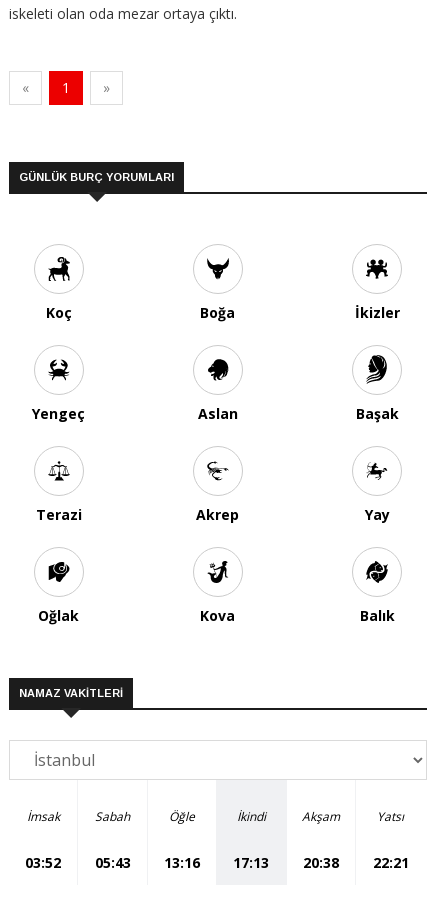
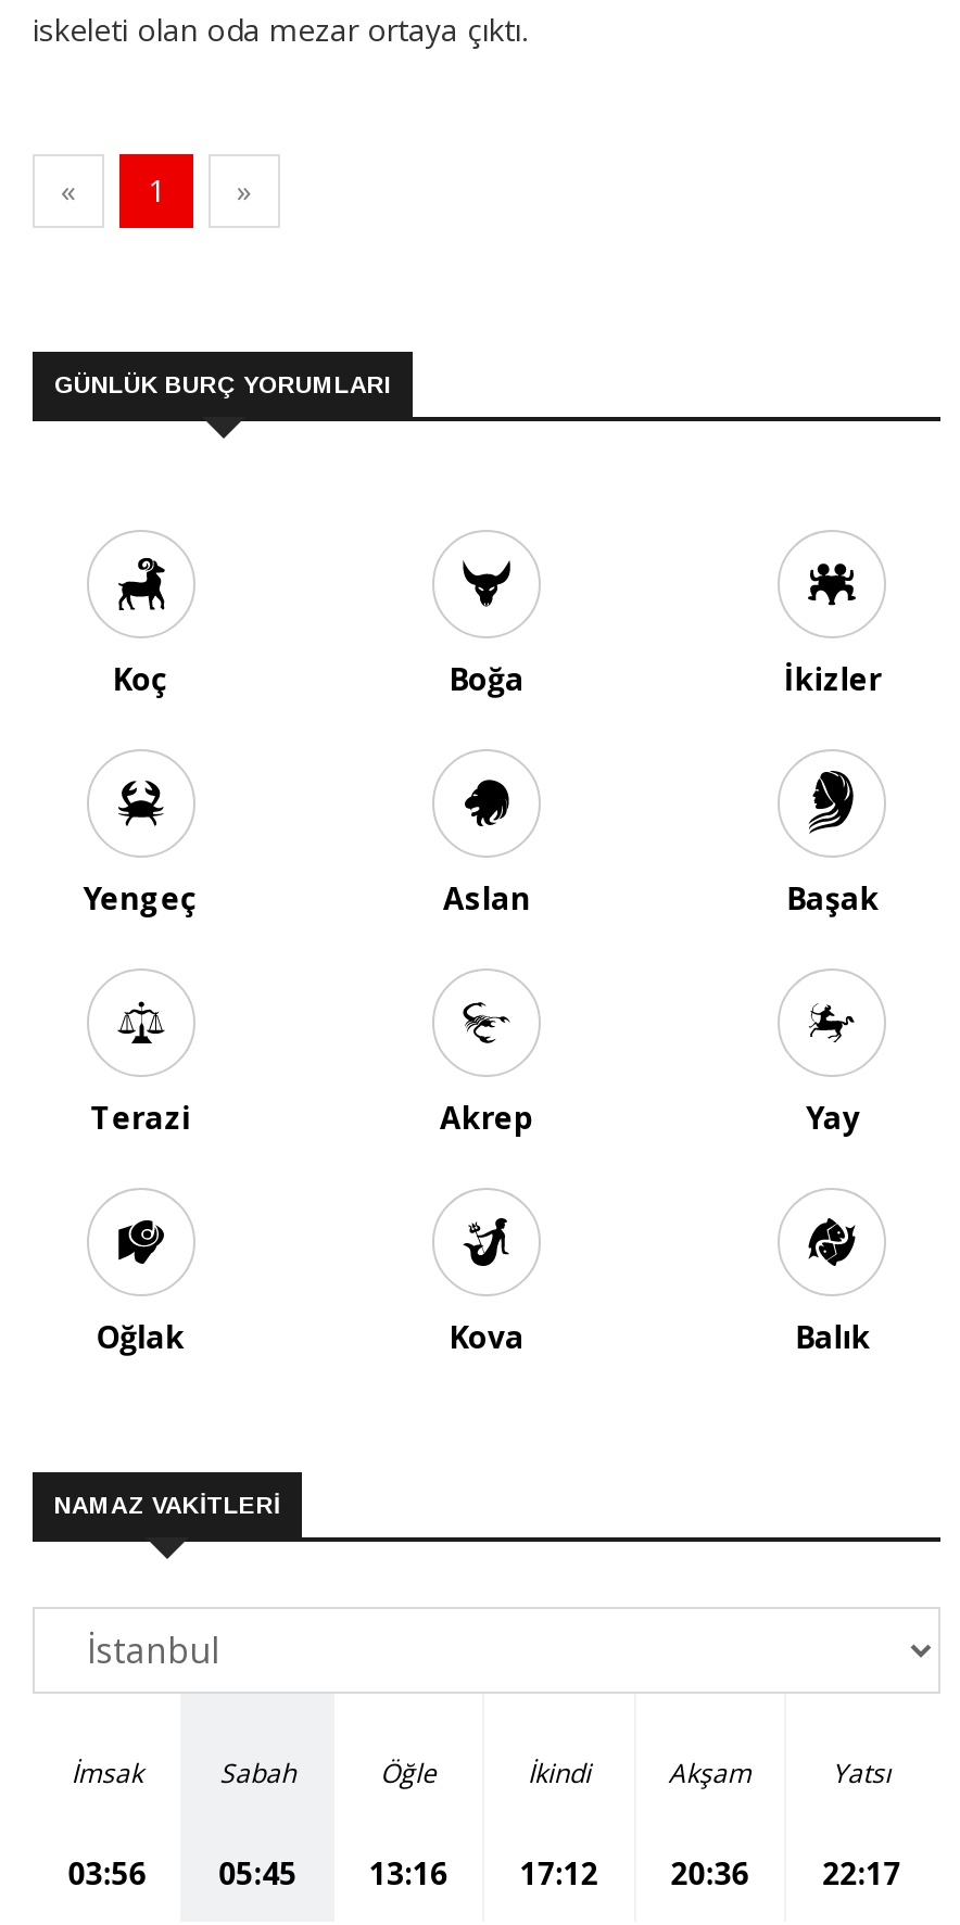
- 03:52
+ 03:56

- 05:43
+ 05:45

- 17:13
+ 17:12

- 20:38
+ 20:36

- 22:21
+ 22:17
